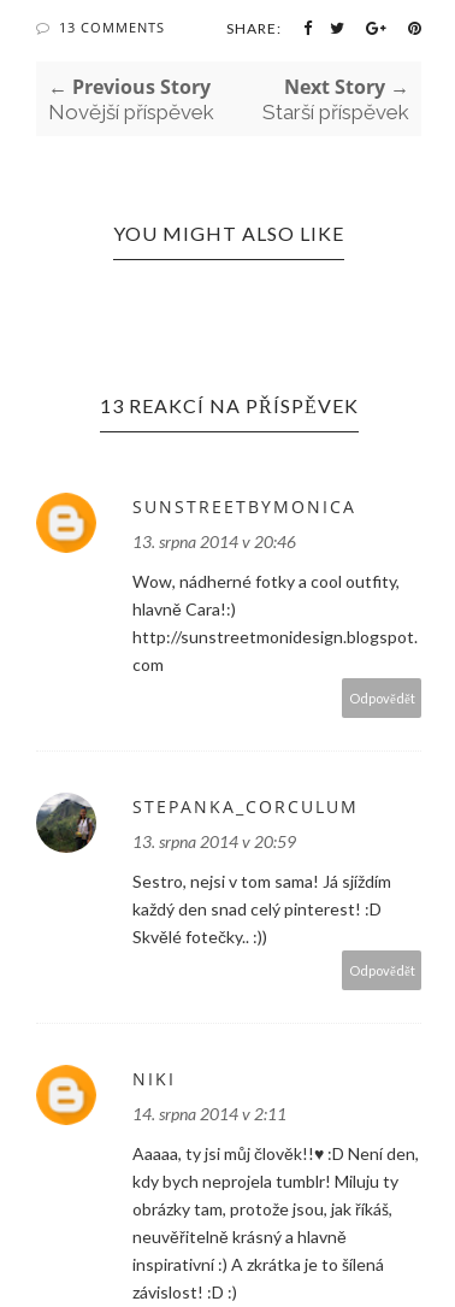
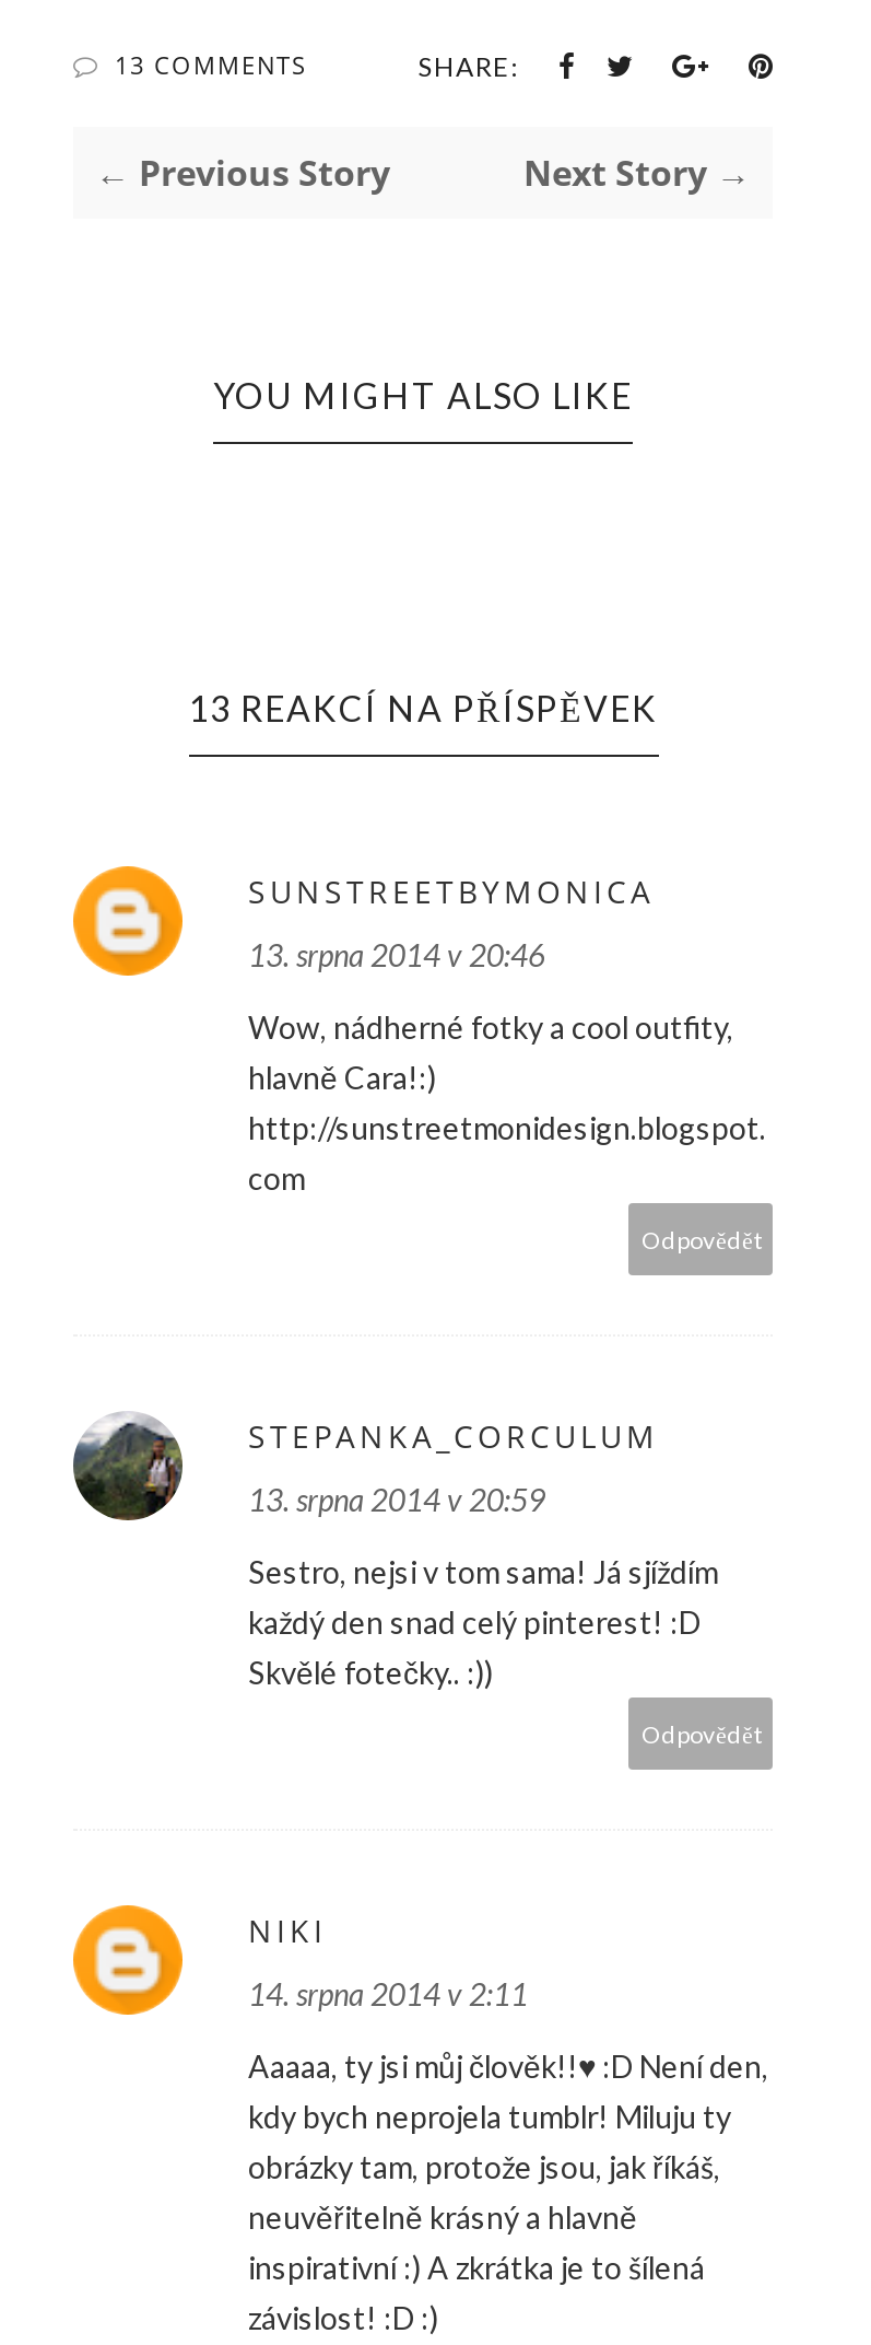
- Novější příspěvek

- Starší příspěvek
